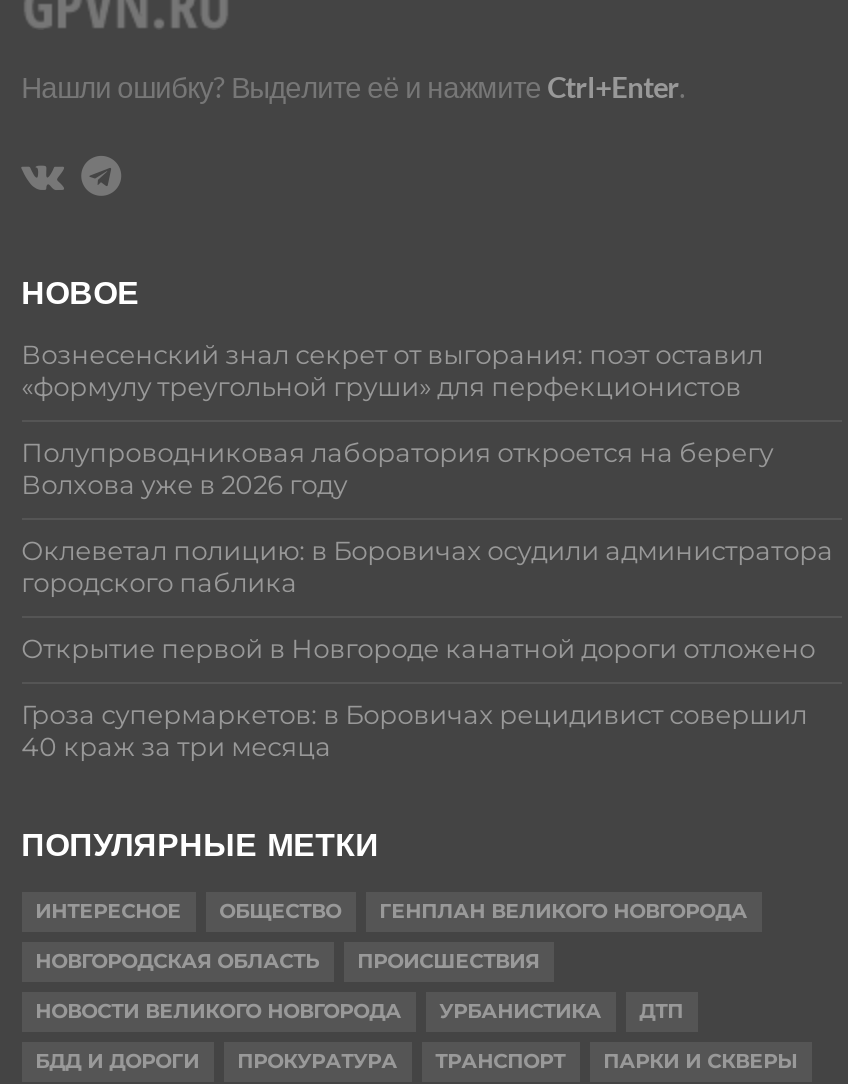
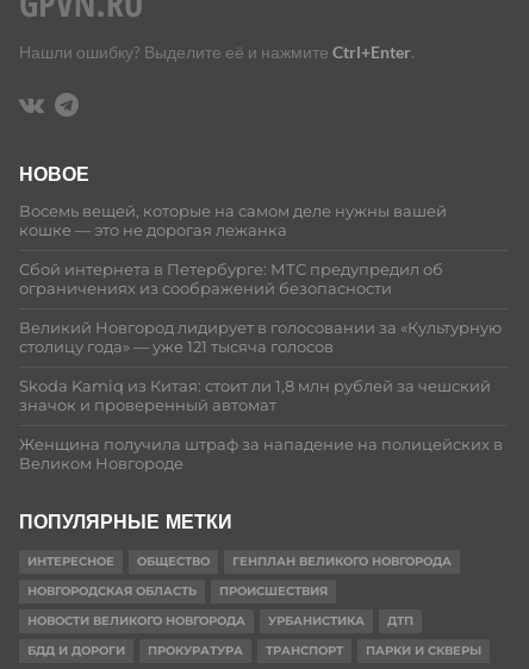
- Вознесенский знал секрет от выгорания: поэт оставил
- «формулу треугольной груши» для перфекционистов
+ Восемь вещей, которые на самом деле нужны вашей
+ кошке — это не дорогая лежанка

- Полупроводниковая лаборатория откроется на берегу
- Волхова уже в 2026 году
+ Сбой интернета в Петербурге: МТС предупредил об
+ ограничениях из соображений безопасности

- Оклеветал полицию: в Боровичах осудили администратора
- городского паблика
+ Великий Новгород лидирует в голосовании за «Культурную
+ столицу года» — уже 121 тысяча голосов

- Открытие первой в Новгороде канатной дороги отложено
+ Skoda Kamiq из Китая: стоит ли 1,8 млн рублей за чешский
+ значок и проверенный автомат

- Гроза супермаркетов: в Боровичах рецидивист совершил
- 40 краж за три месяца
+ Женщина получила штраф за нападение на полицейских в
+ Великом Новгороде
